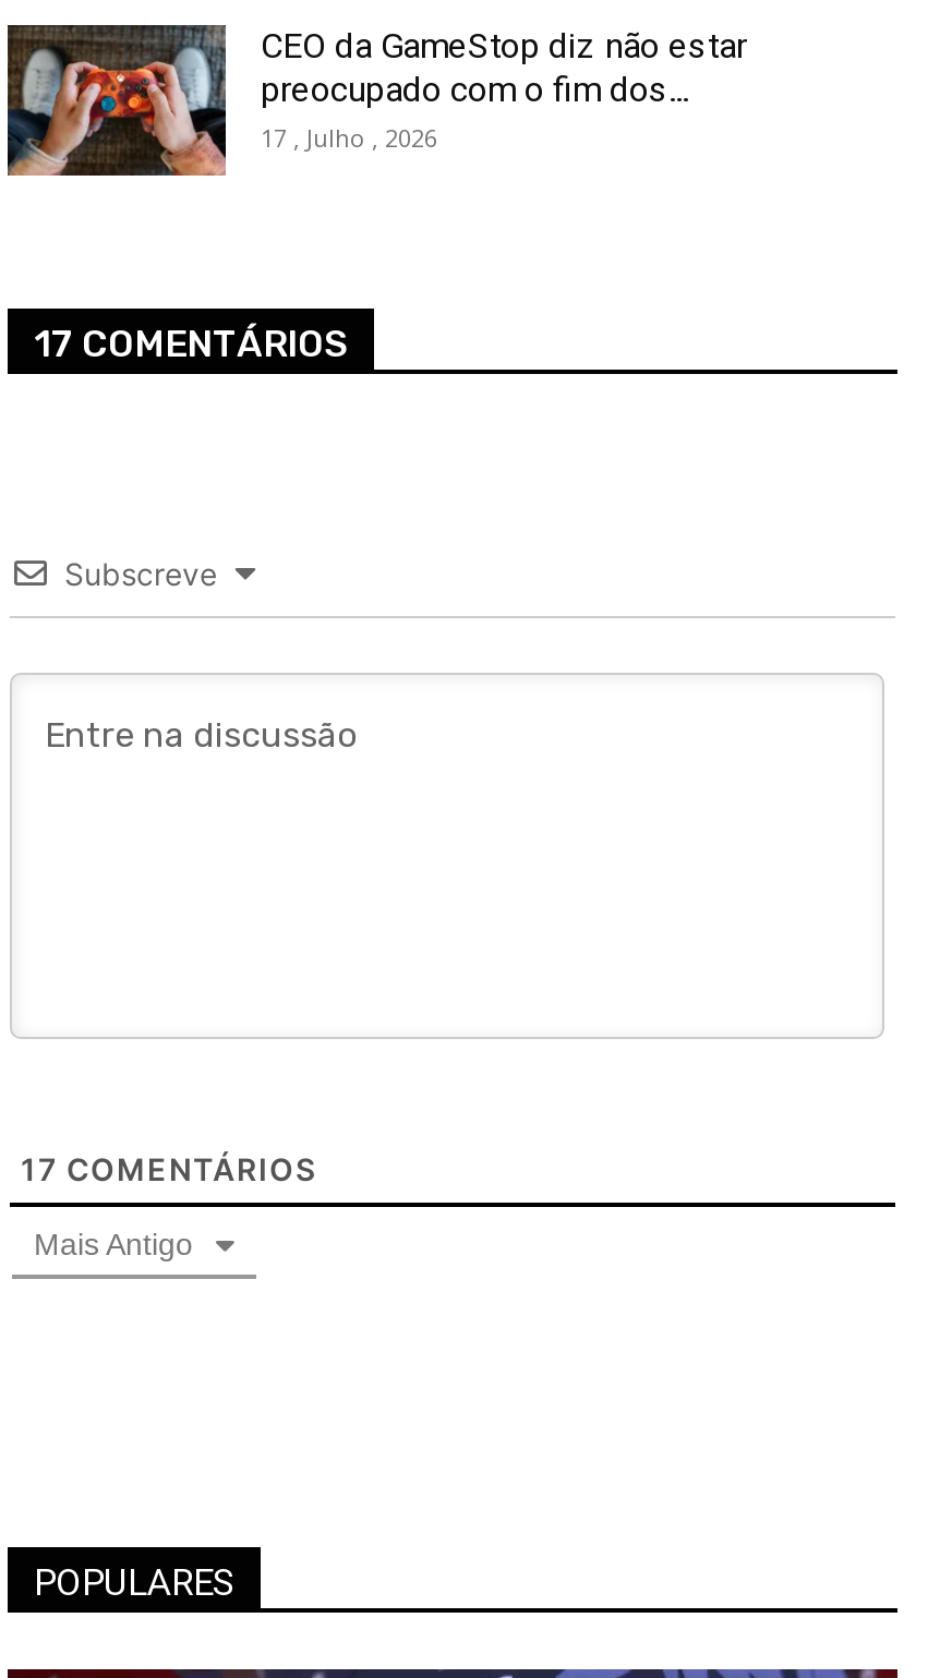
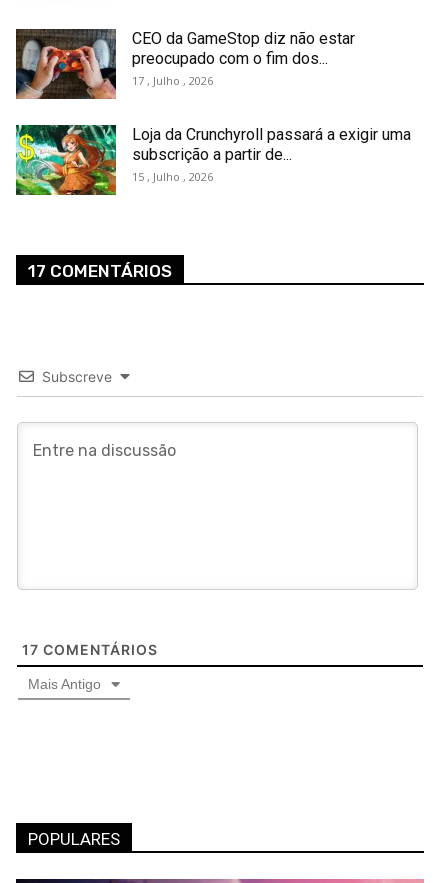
+ [image]
+ Loja da Crunchyroll passará a exigir uma
+ subscrição a partir de...
+ 15 , Julho , 2026
